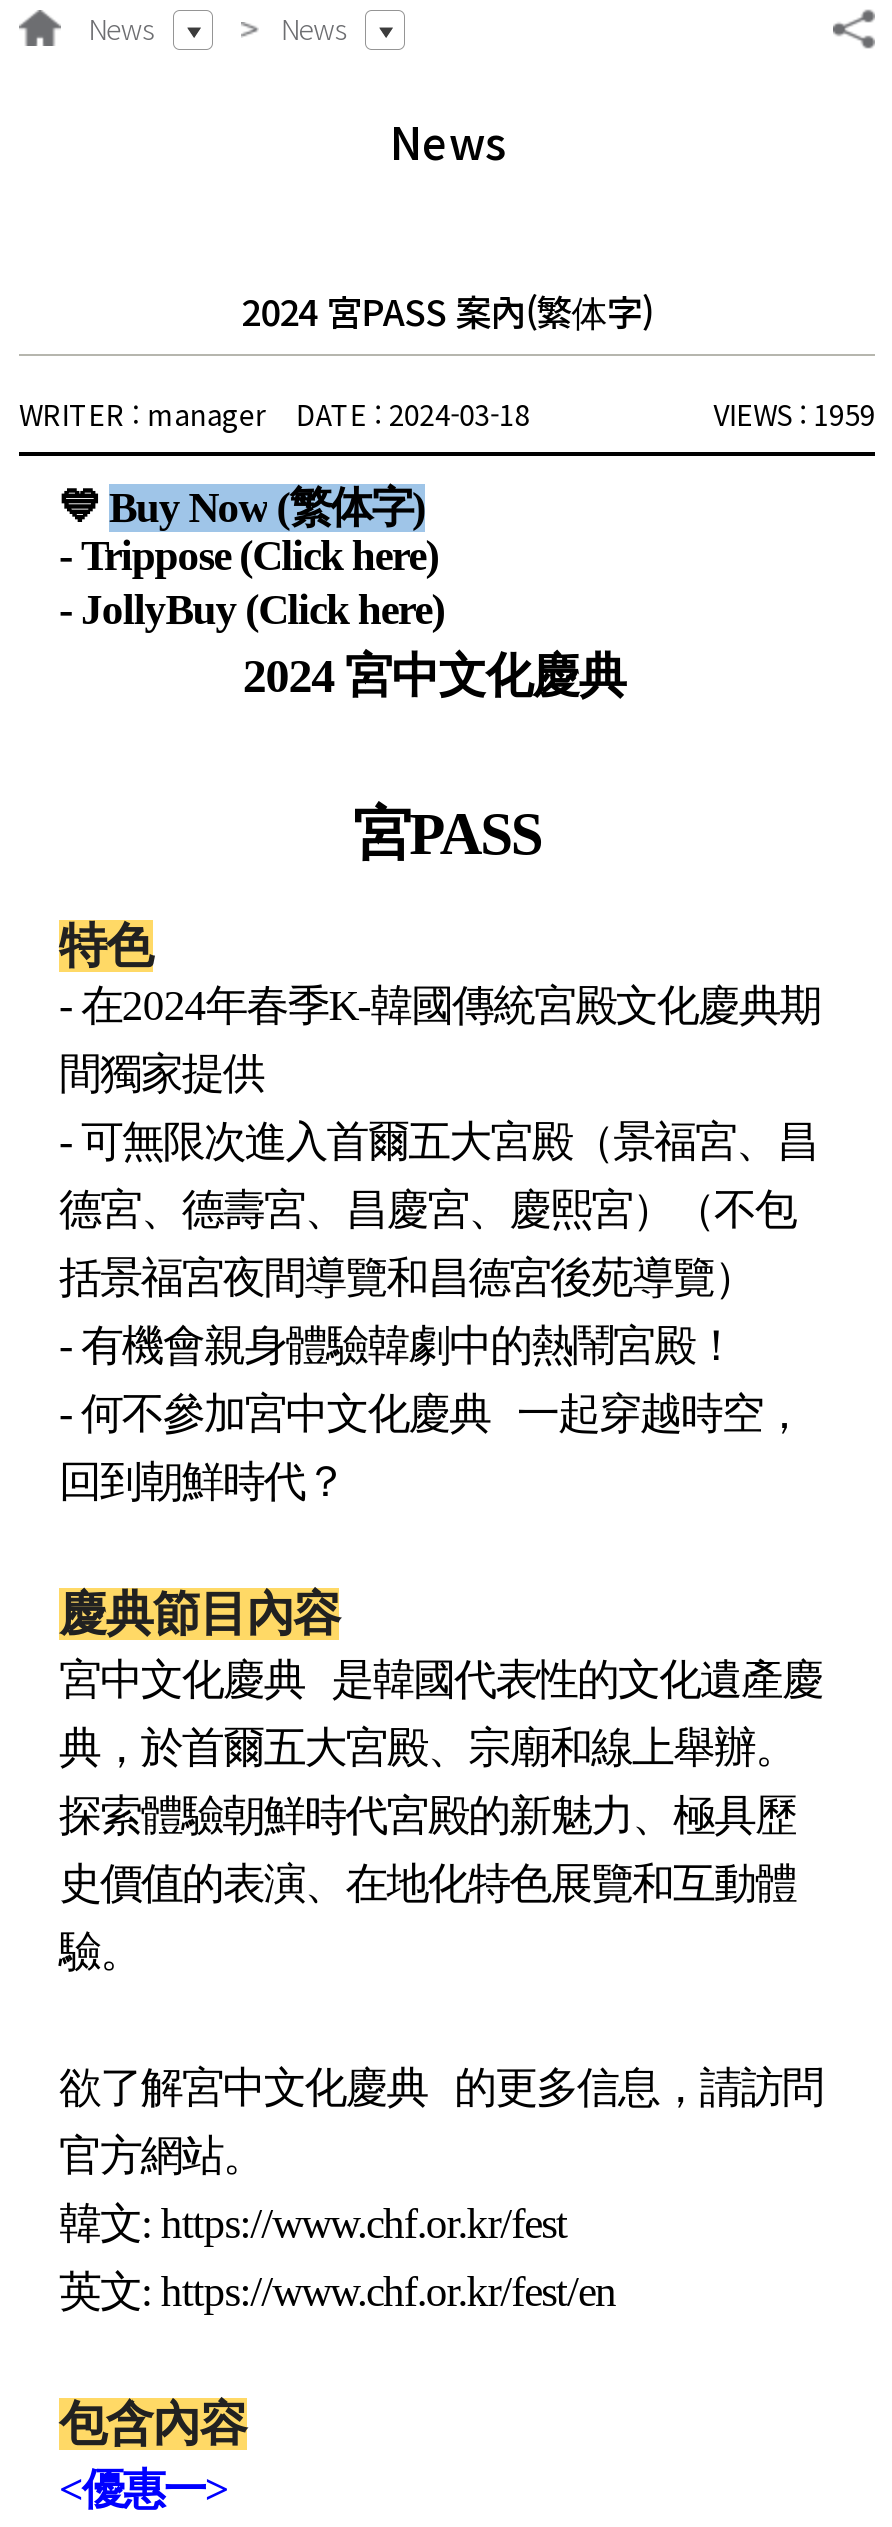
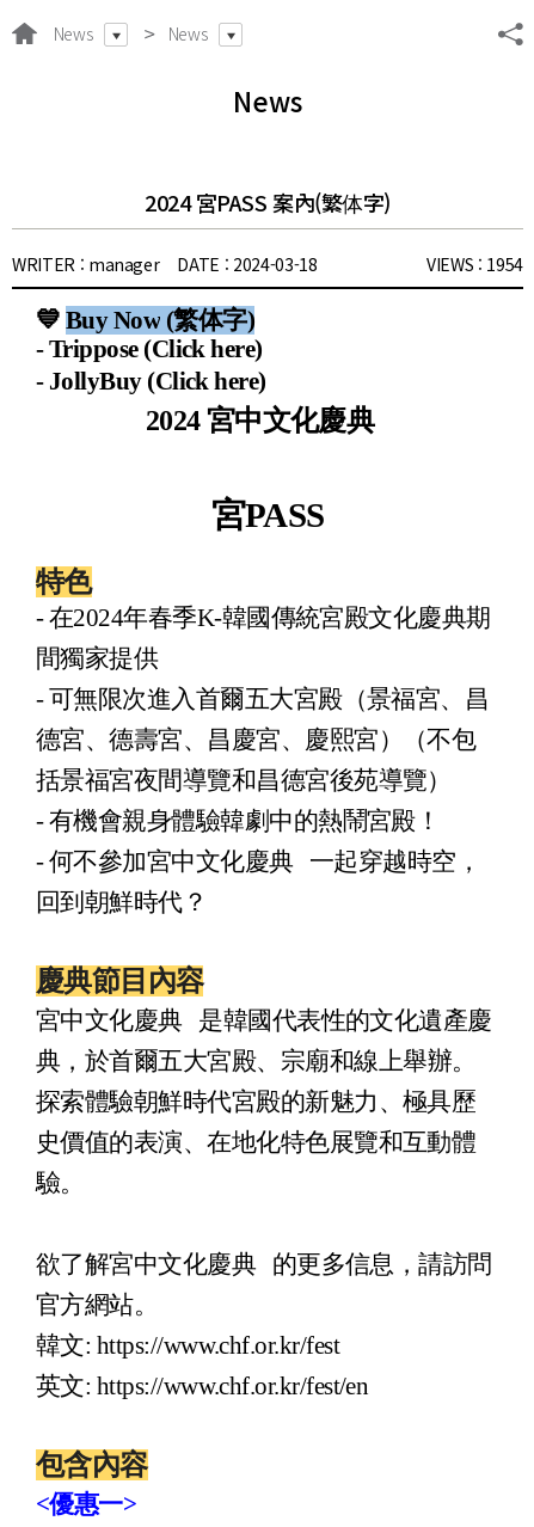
- VIEWS: 1959
+ VIEWS: 1954
